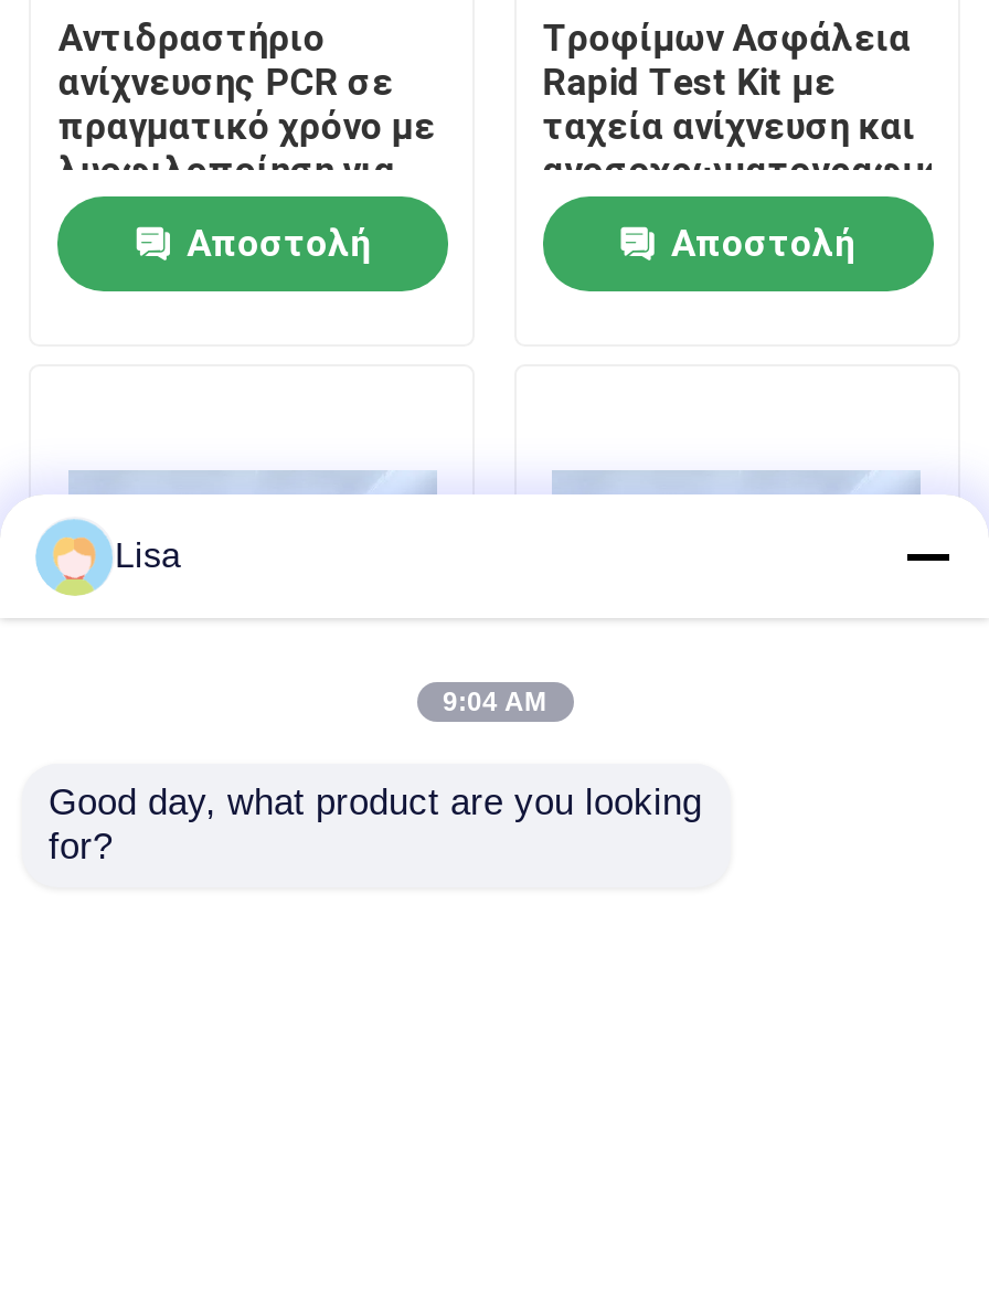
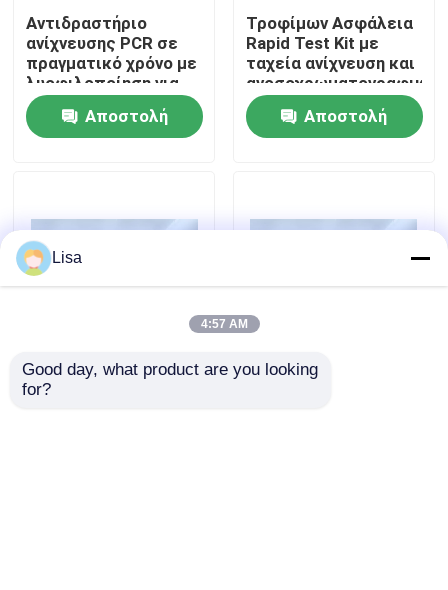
- 9:04 AM
+ 4:57 AM
